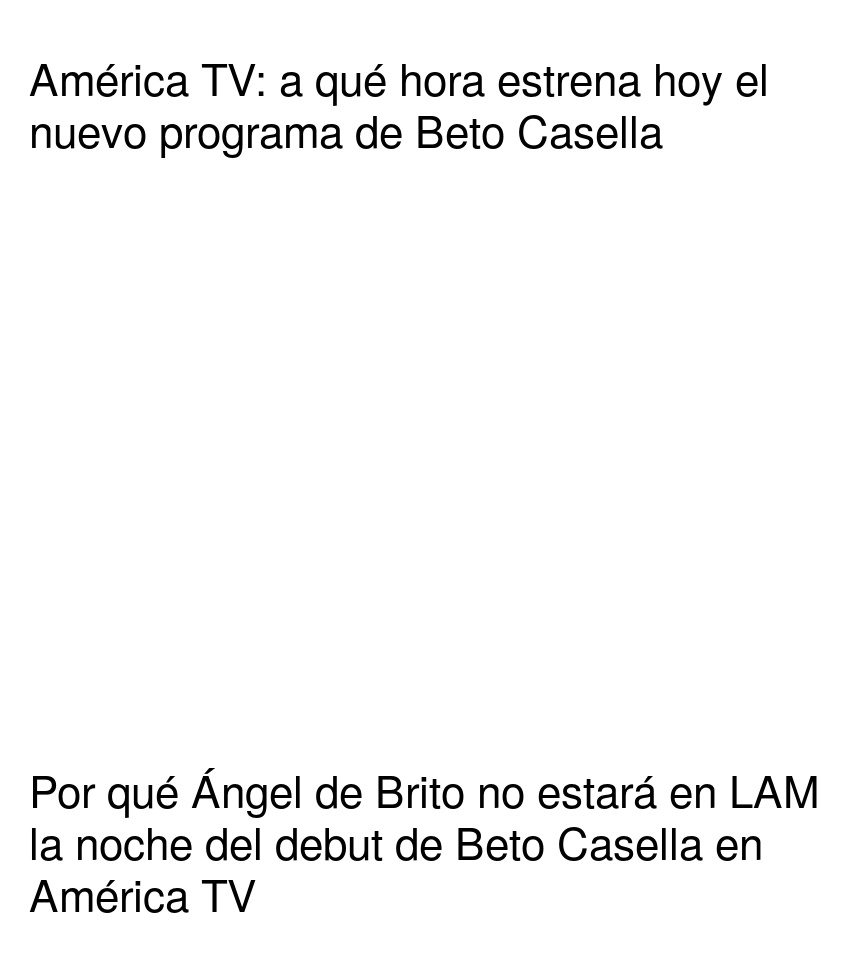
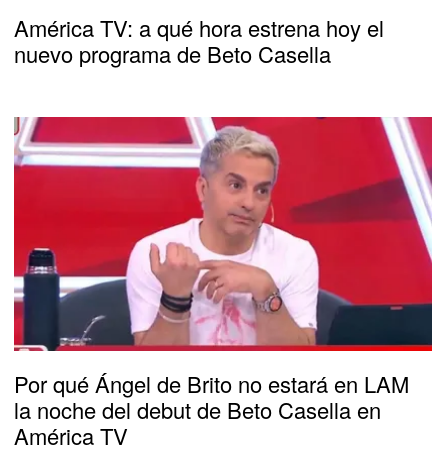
+ [image]
